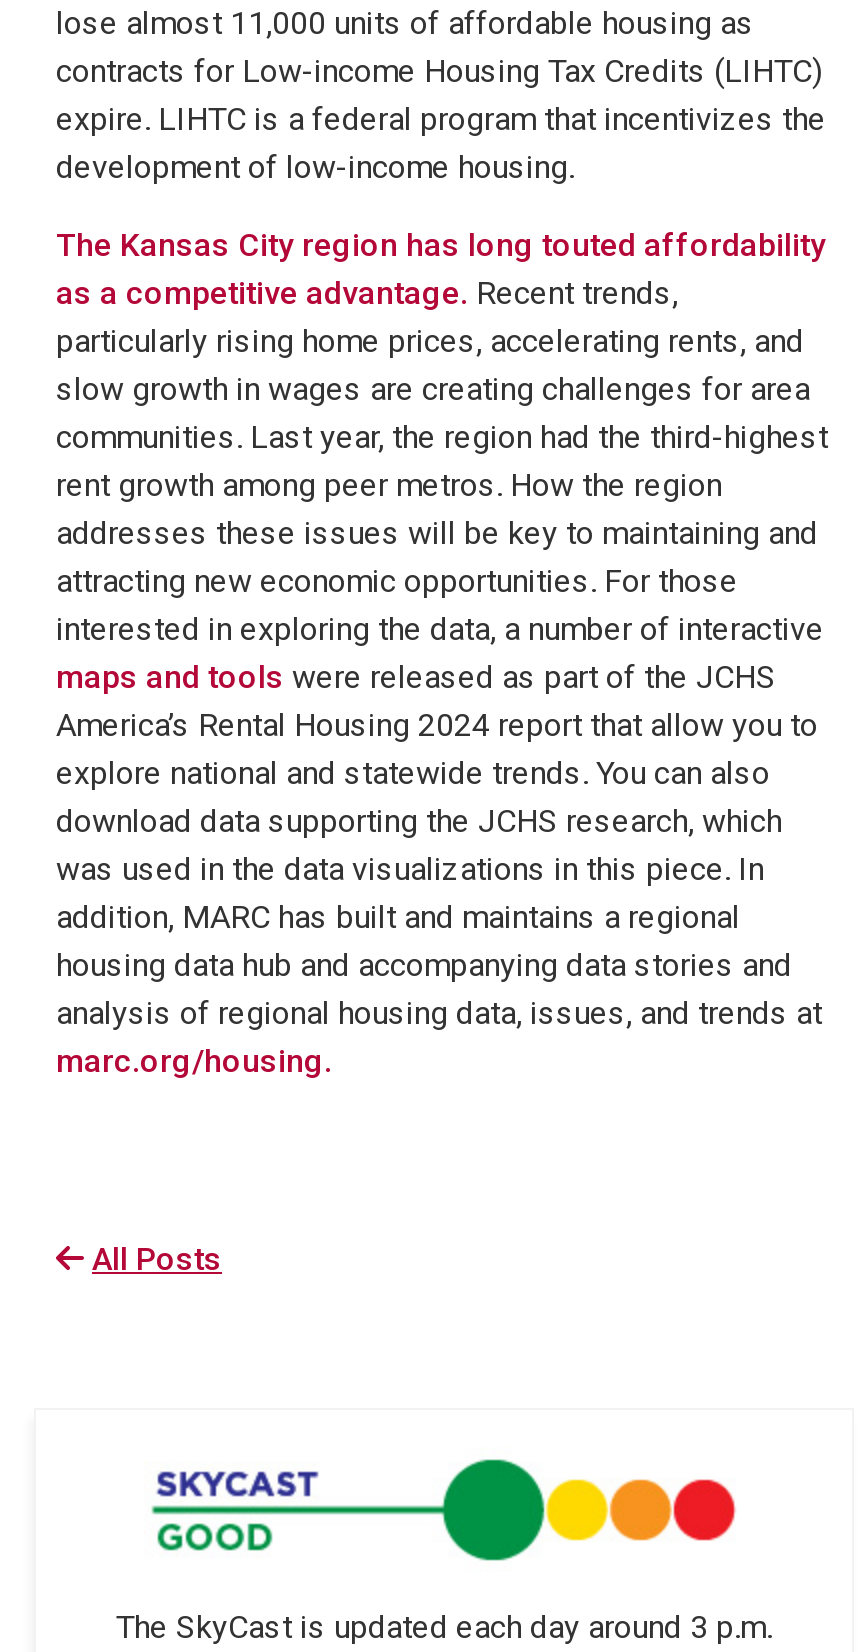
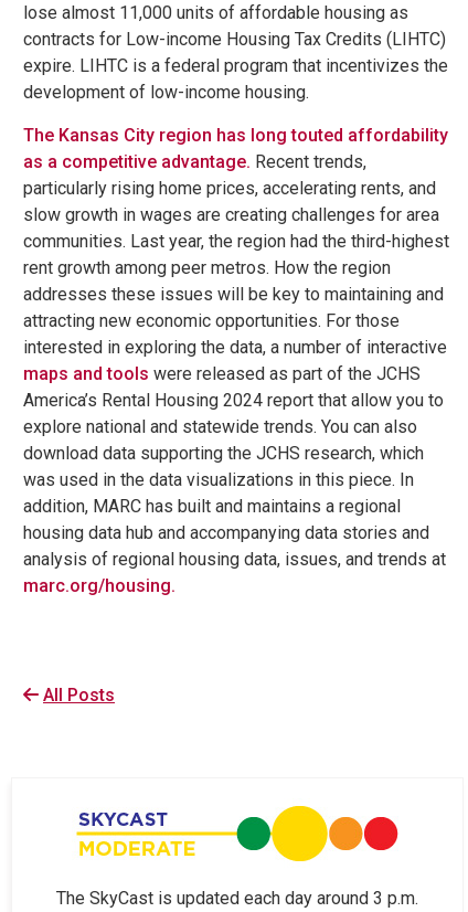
- [image]
+ [image]
